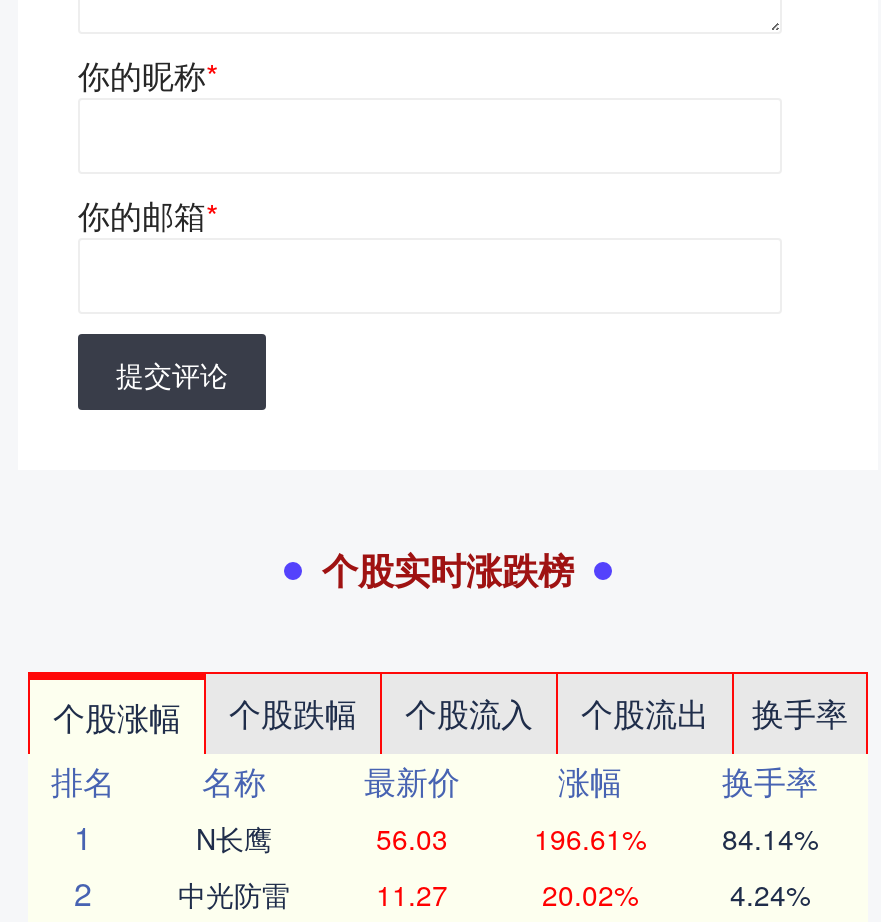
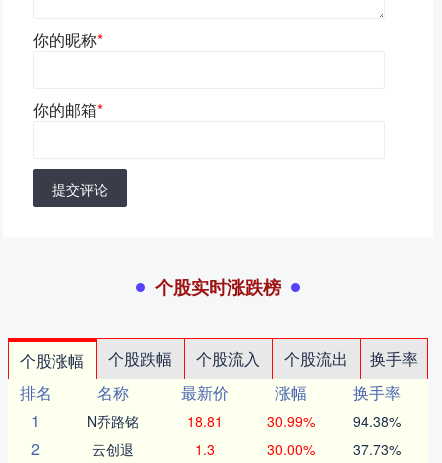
- N长鹰
- 56.03
- 196.61%
- 84.14%
+ N乔路铭
+ 18.81
+ 30.99%
+ 94.38%

- 中光防雷
- 11.27
- 20.02%
- 4.24%
+ 云创退
+ 1.3
+ 30.00%
+ 37.73%
